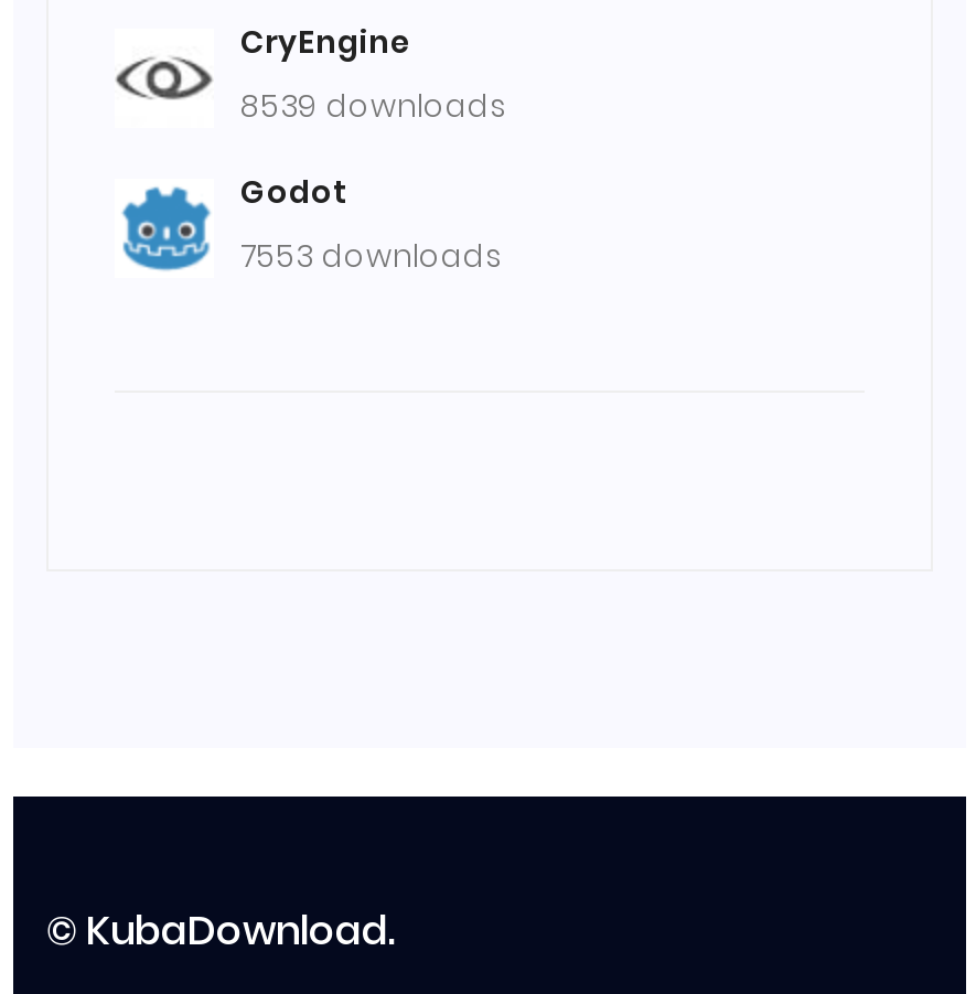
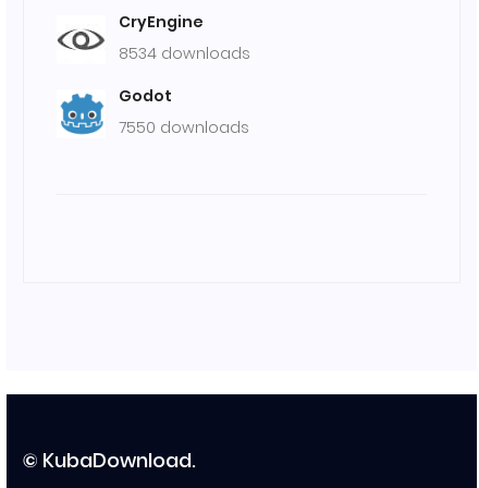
- 8539 downloads
+ 8534 downloads

- 7553 downloads
+ 7550 downloads
